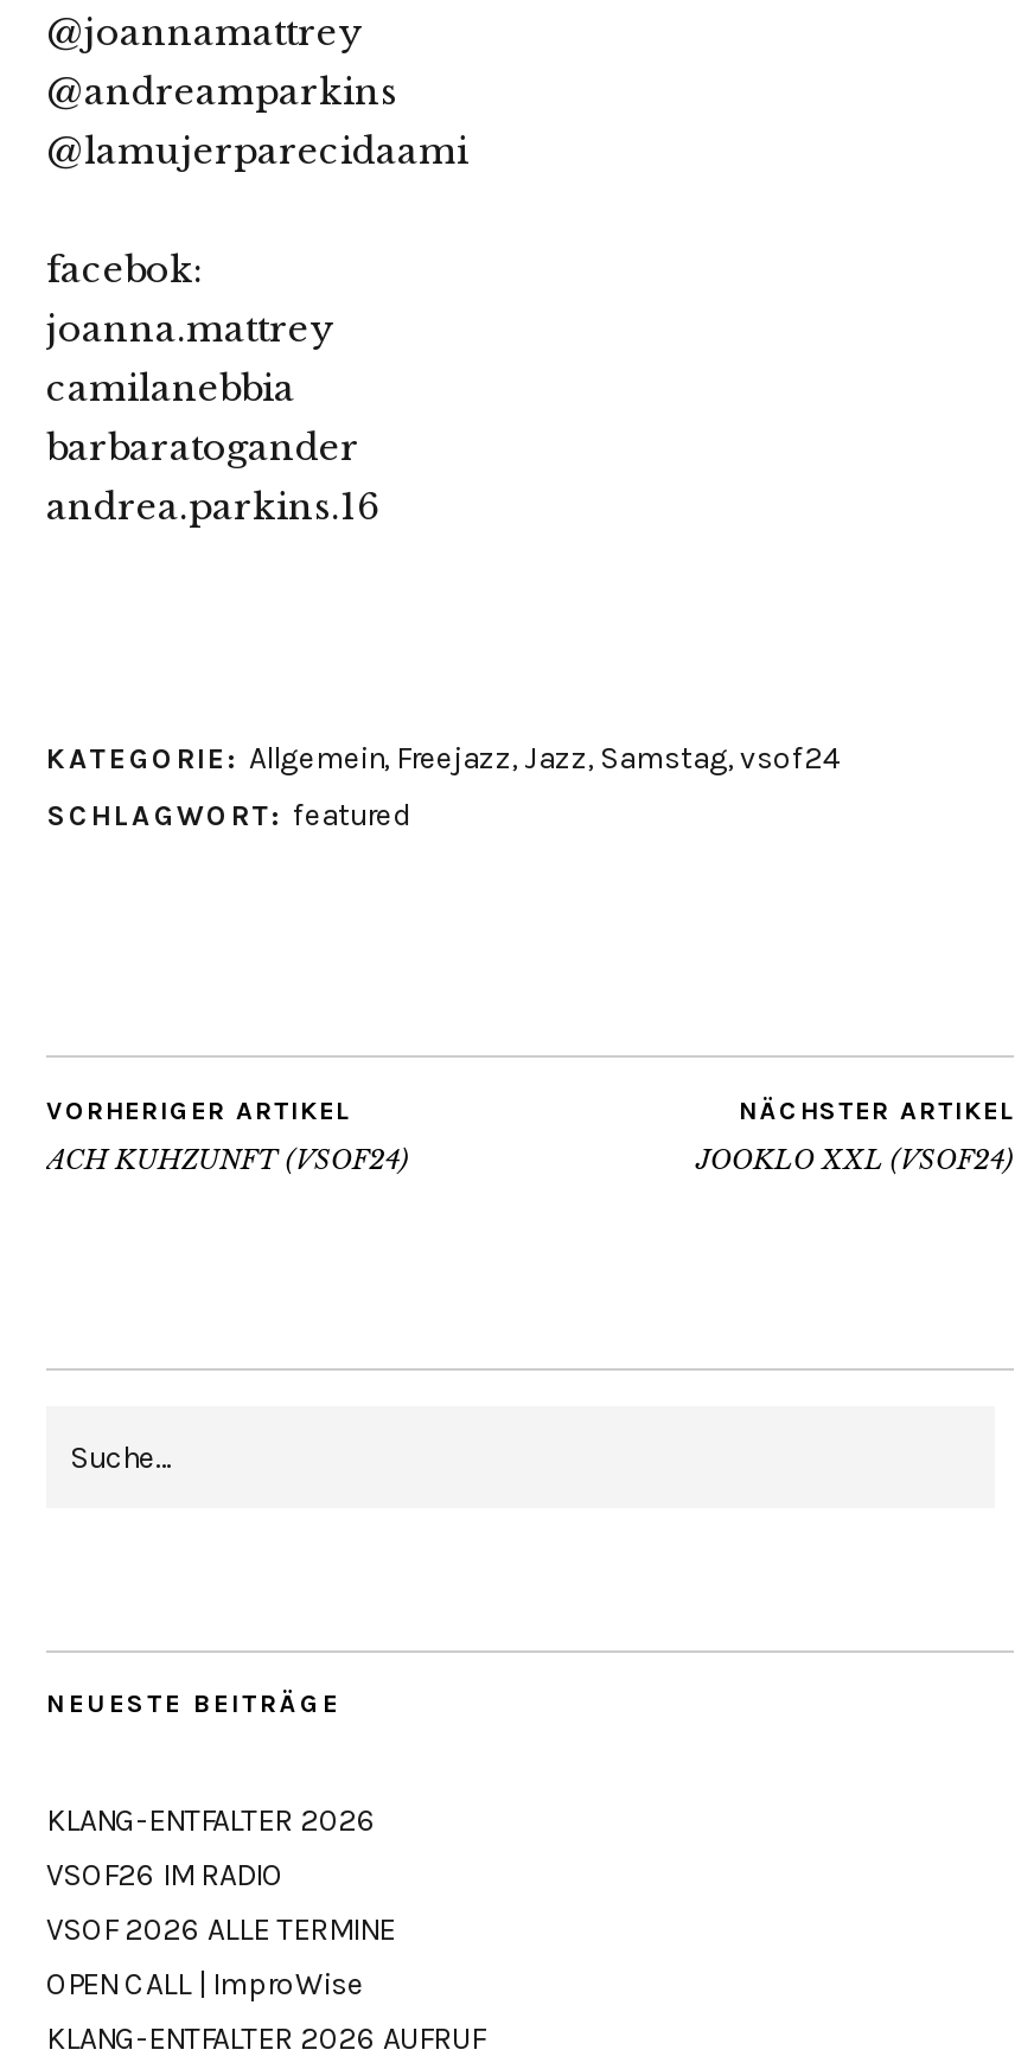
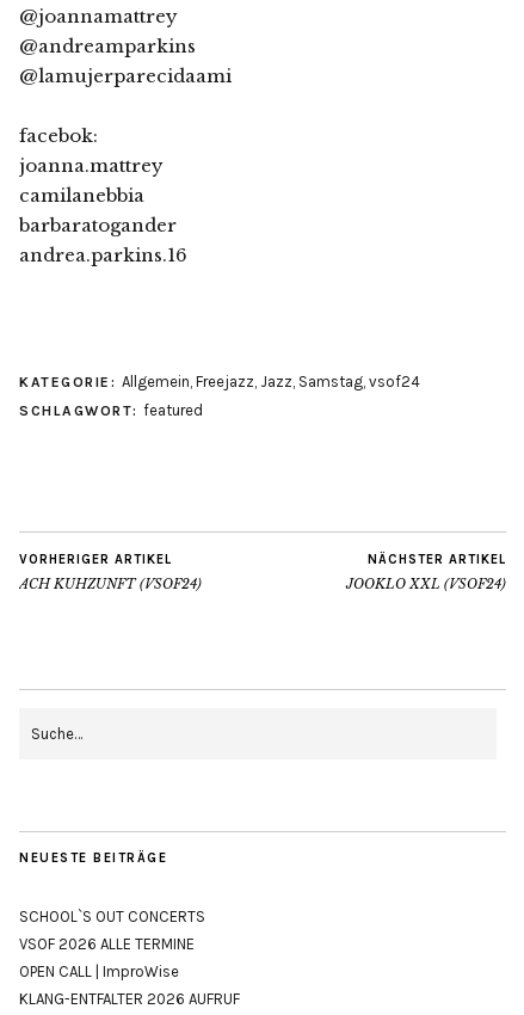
- KLANG-ENTFALTER 2026
- VSOF26 IM RADIO
+ SCHOOL`S OUT CONCERTS
